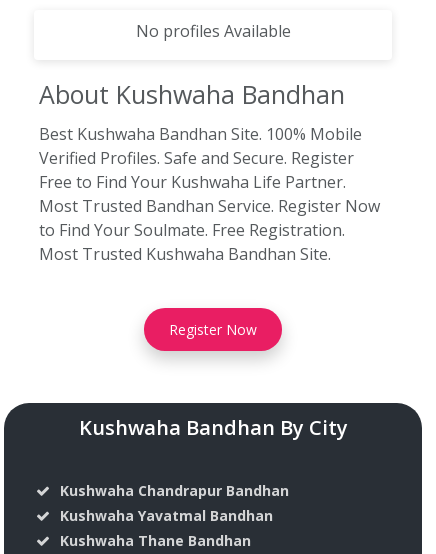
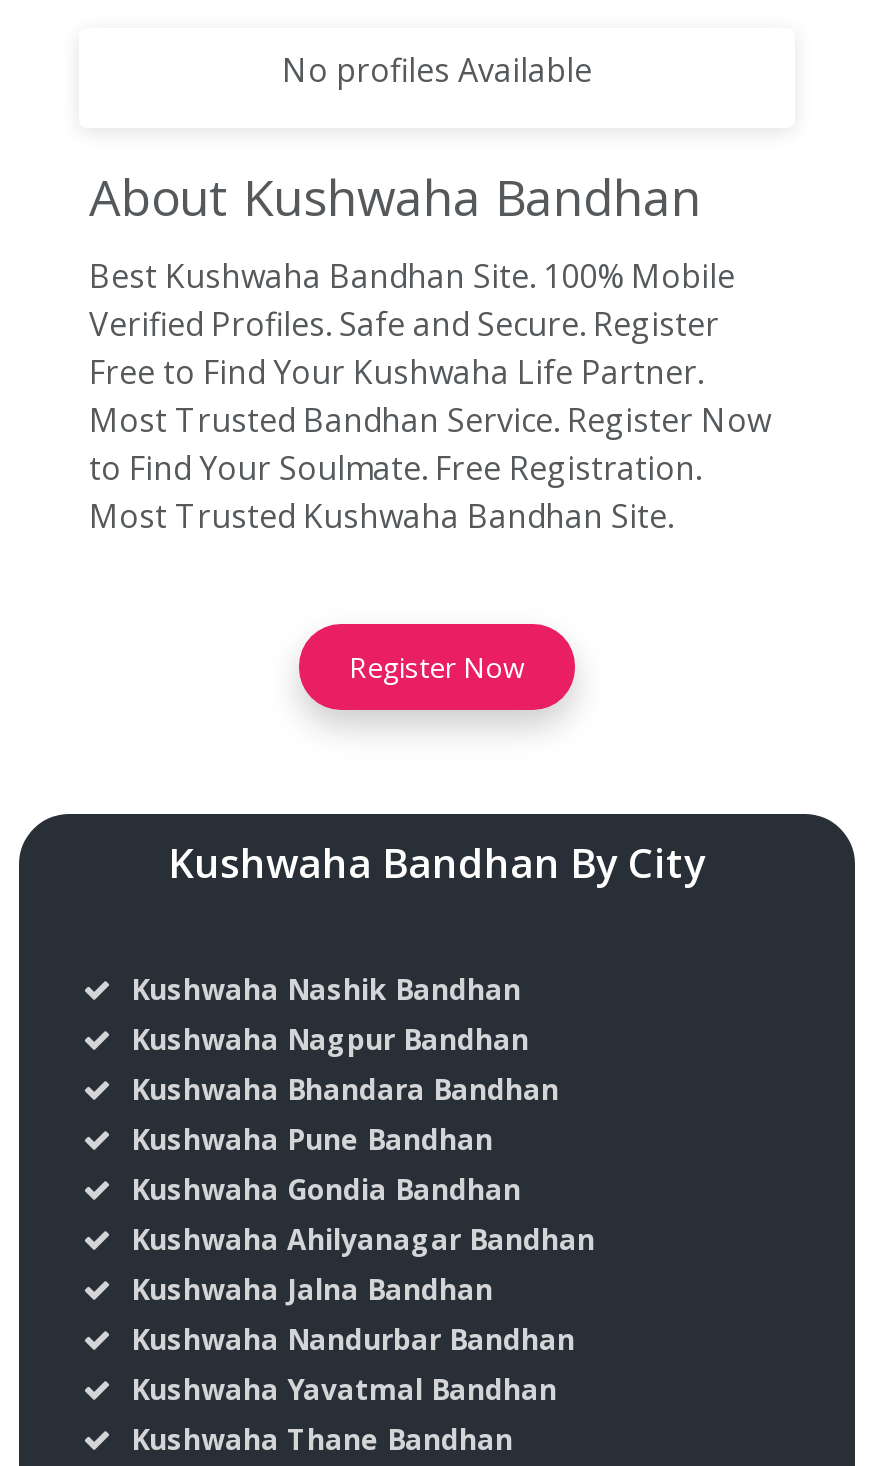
- Kushwaha Chandrapur Bandhan
+ Kushwaha Nashik Bandhan
+ Kushwaha Nagpur Bandhan
+ Kushwaha Bhandara Bandhan
+ Kushwaha Pune Bandhan
+ Kushwaha Gondia Bandhan
+ Kushwaha Ahilyanagar Bandhan
+ Kushwaha Jalna Bandhan
+ Kushwaha Nandurbar Bandhan
